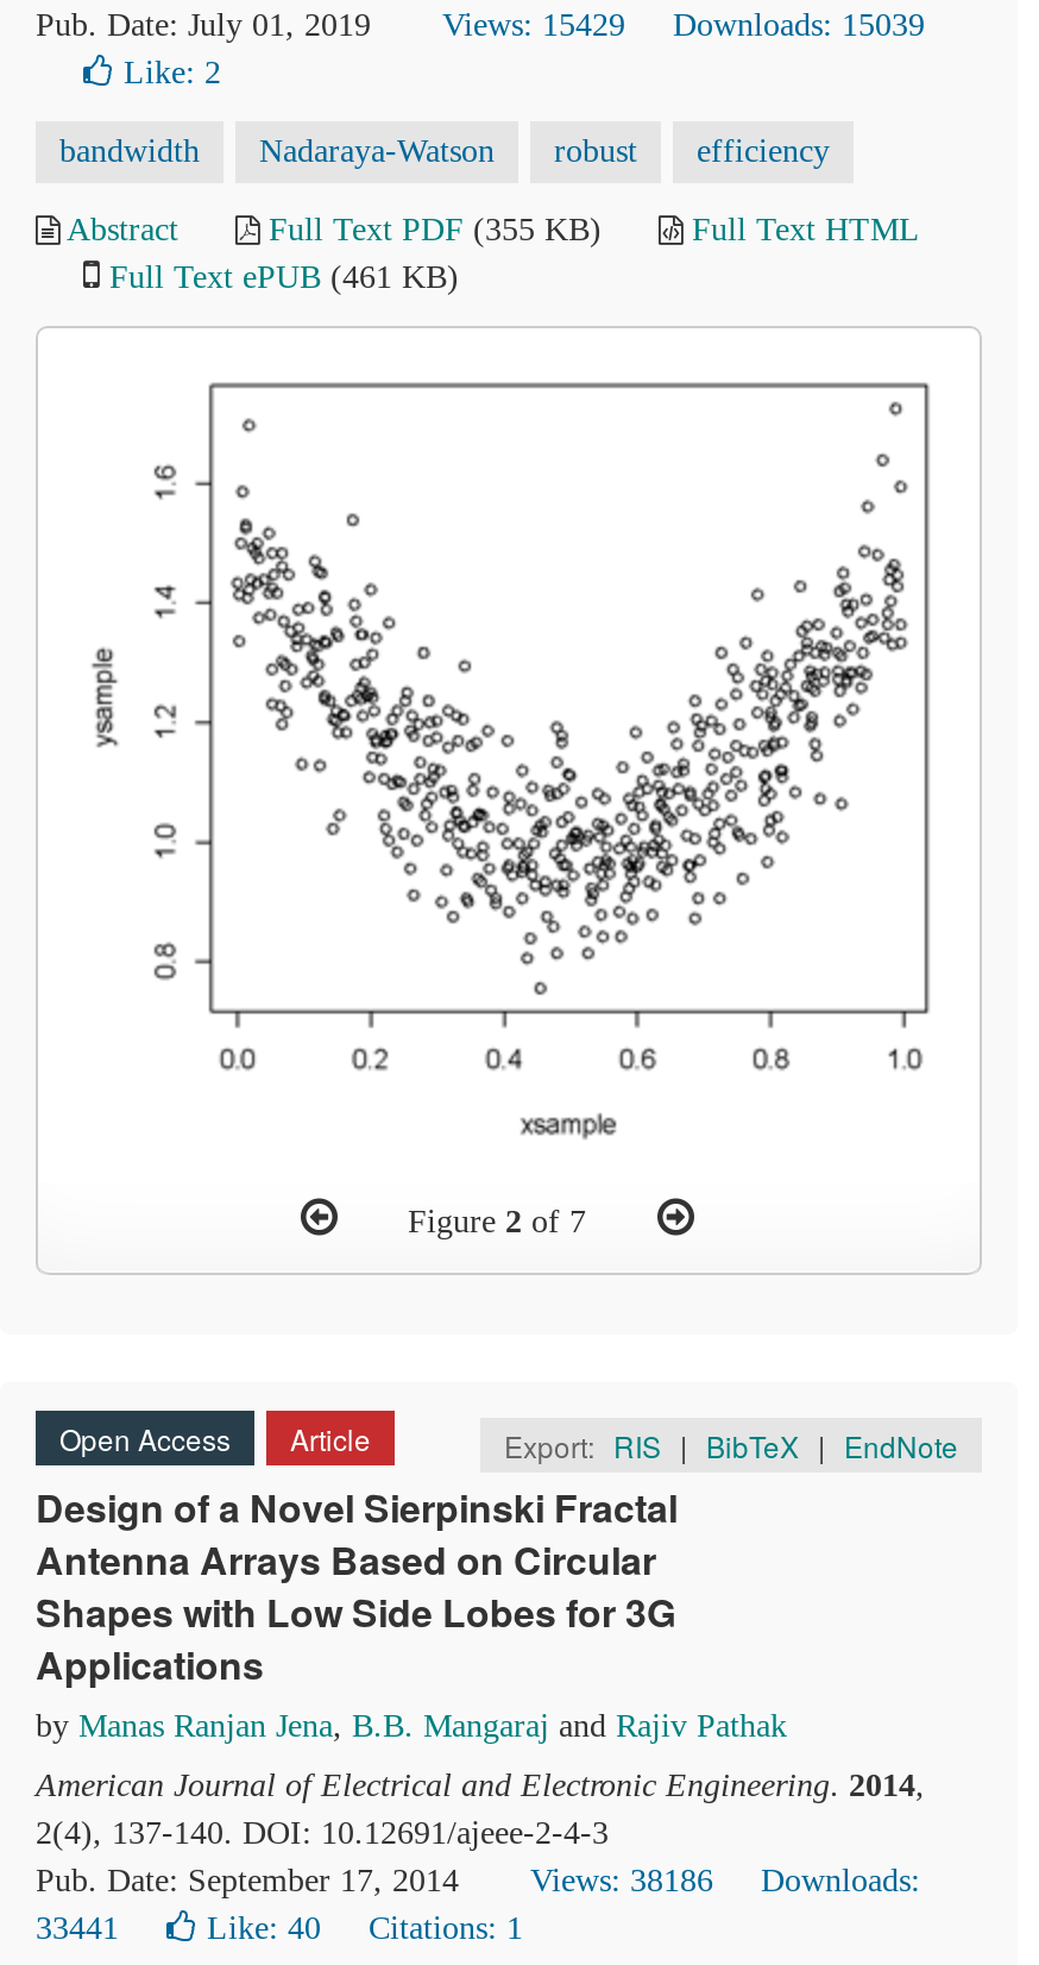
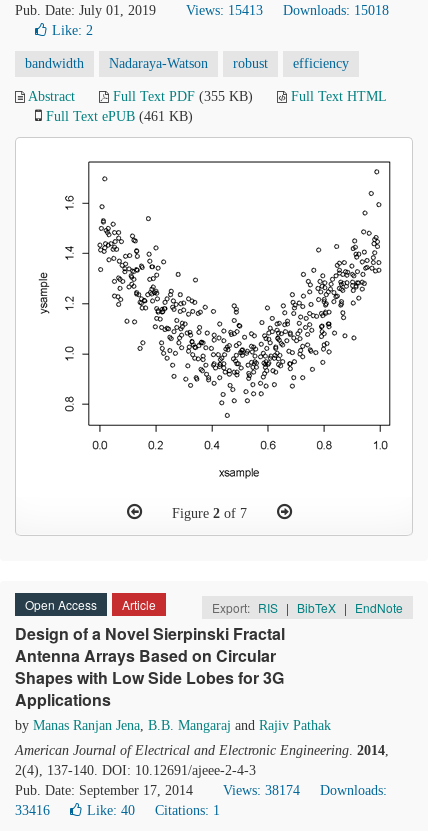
- Views: 15429
+ Views: 15413

- Downloads: 15039
+ Downloads: 15018

- Pub. Date: September 17, 2014 Views: 38186 Downloads:
+ Pub. Date: September 17, 2014 Views: 38174 Downloads:

- 33441
+ 33416
